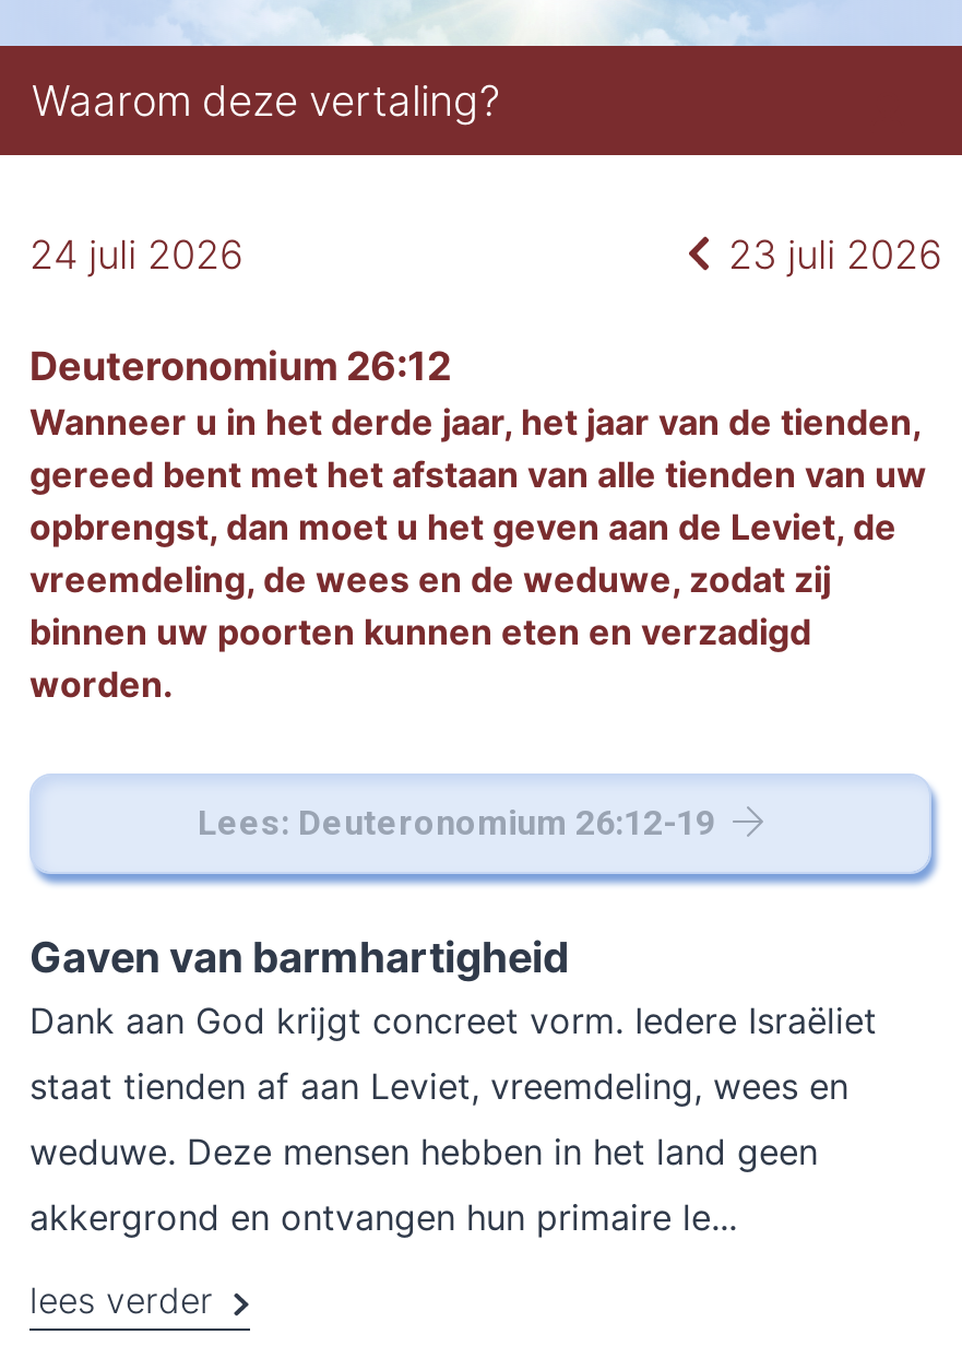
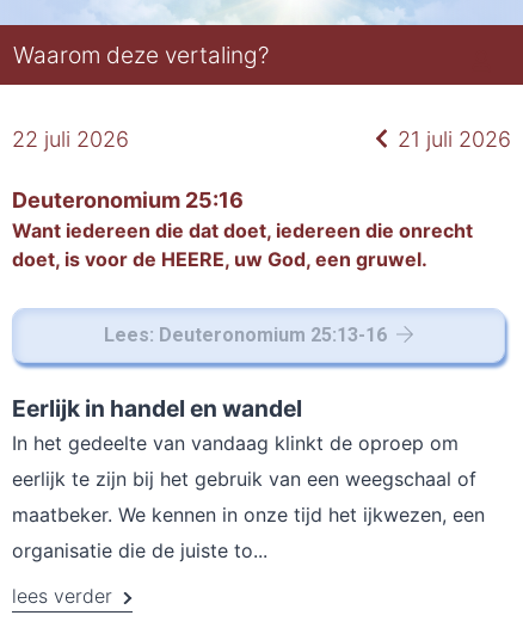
- 24 juli 2026
- 23 juli 2026
+ 22 juli 2026
+ 21 juli 2026

- Deuteronomium 26:12
- Wanneer u in het derde jaar, het jaar van de tienden,
- gereed bent met het afstaan van alle tienden van uw
- opbrengst, dan moet u het geven aan de Leviet, de
- vreemdeling, de wees en de weduwe, zodat zij
- binnen uw poorten kunnen eten en verzadigd
- worden.
+ Deuteronomium 25:16
+ Want iedereen die dat doet, iedereen die onrecht
+ doet, is voor de HEERE, uw God, een gruwel.

- Lees: Deuteronomium 26:12-19
+ Lees: Deuteronomium 25:13-16

- Gaven van barmhartigheid
- Dank aan God krijgt concreet vorm. Iedere Israëliet
+ Eerlijk in handel en wandel
+ In het gedeelte van vandaag klinkt de oproep om

- staat tienden af aan Leviet, vreemdeling, wees en
+ eerlijk te zijn bij het gebruik van een weegschaal of

- weduwe. Deze mensen hebben in het land geen
+ maatbeker. We kennen in onze tijd het ijkwezen, een

- akkergrond en ontvangen hun primaire le...
+ organisatie die de juiste to...
